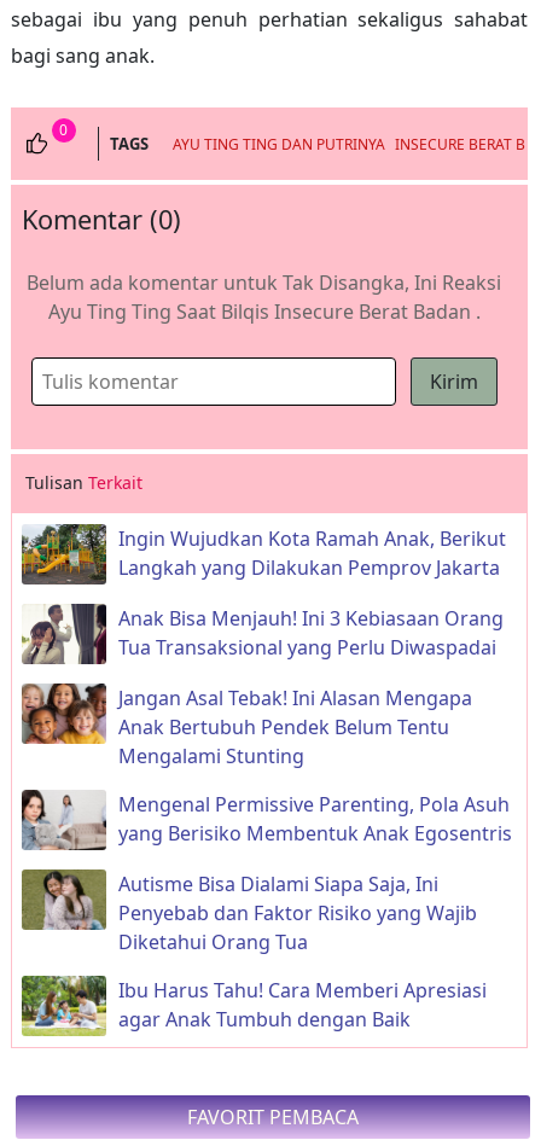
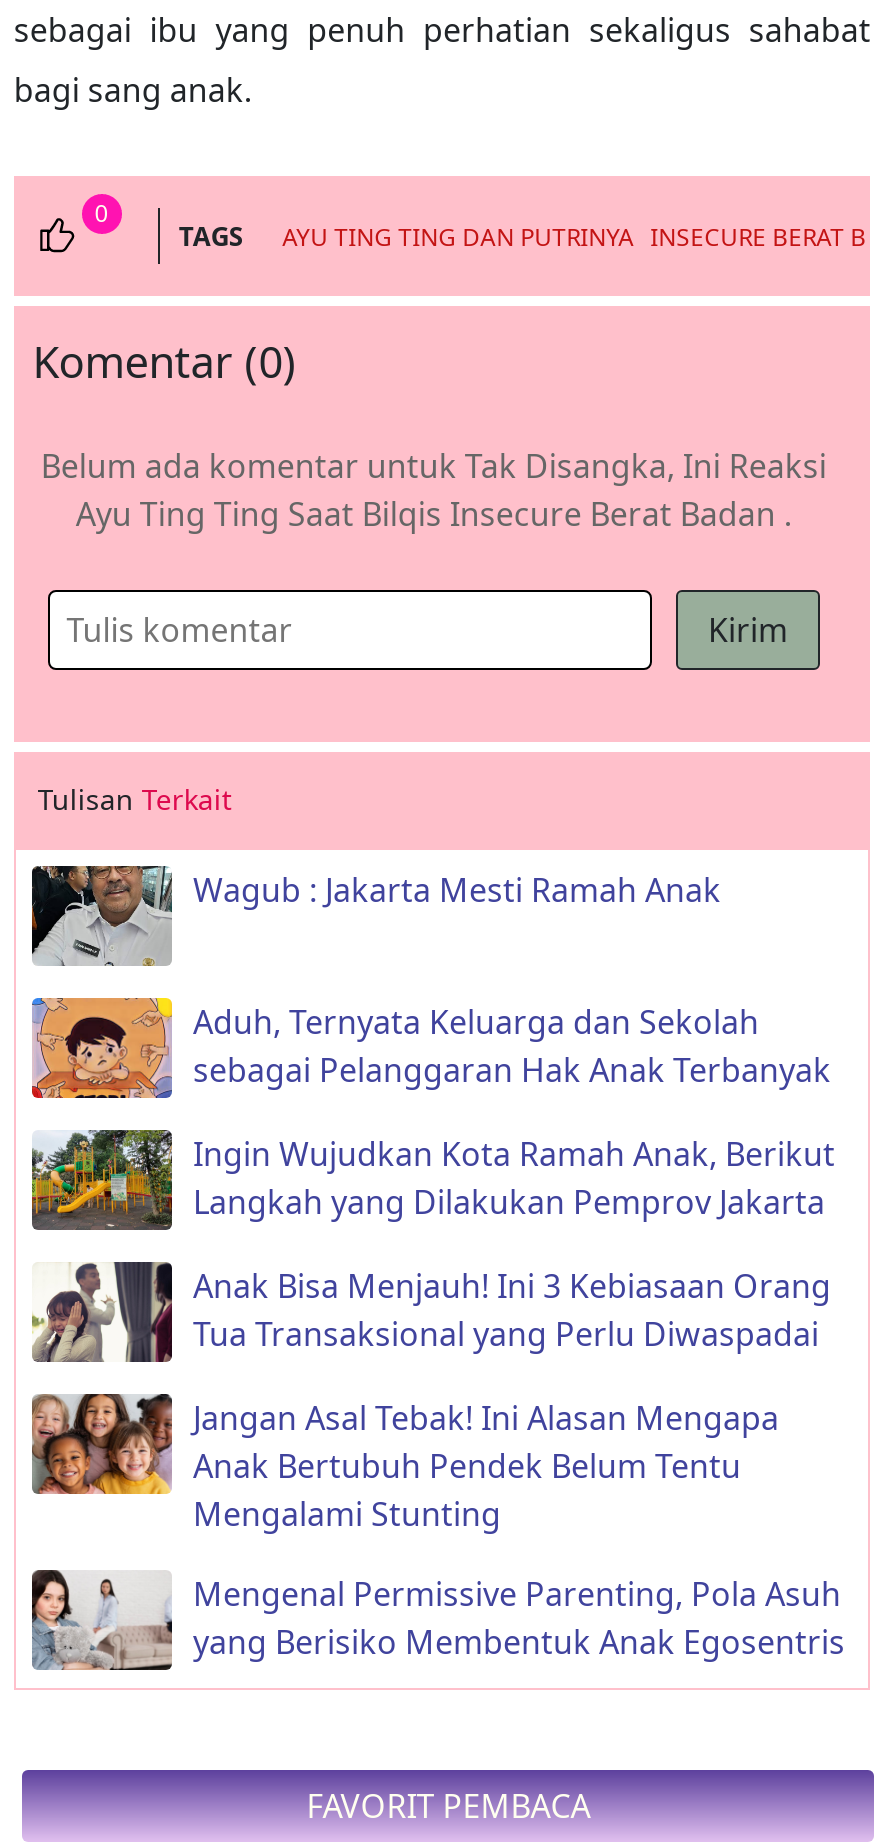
+ [image]
+ Wagub : Jakarta Mesti Ramah Anak
+ Aduh, Ternyata Keluarga dan Sekolah
+ sebagai Pelanggaran Hak Anak Terbanyak

+ [image]

moved down: [image] | Ingin Wujudkan Kota Ramah Anak, Berikut | Langkah yang Dilakukan Pemprov Jakarta | ... | Mengenal Permissive Parenting, Pola Asuh | yang Berisiko Membentuk Anak Egosentris

- [image]
- Autisme Bisa Dialami Siapa Saja, Ini
- Penyebab dan Faktor Risiko yang Wajib
- Diketahui Orang Tua
- Ibu Harus Tahu! Cara Memberi Apresiasi
- agar Anak Tumbuh dengan Baik

- [image]
